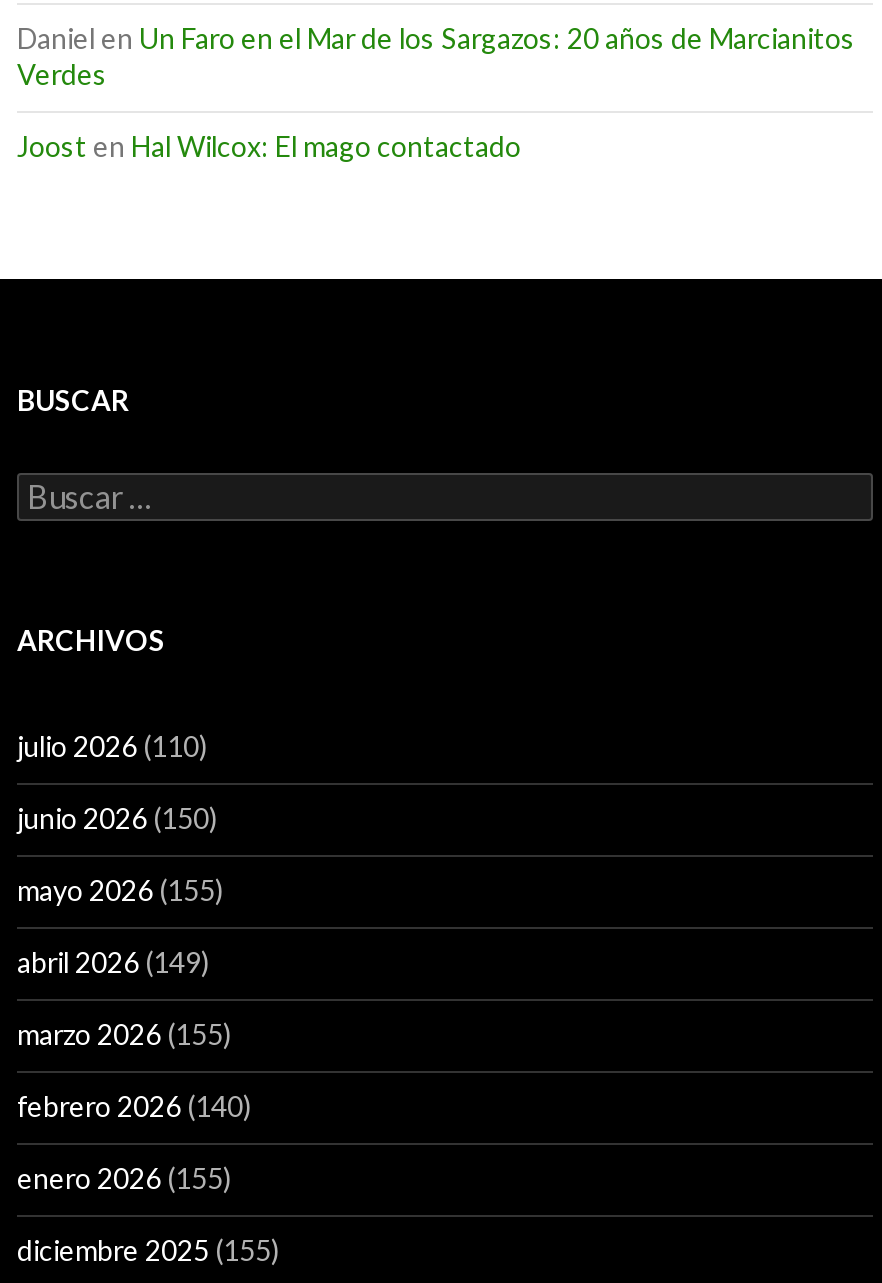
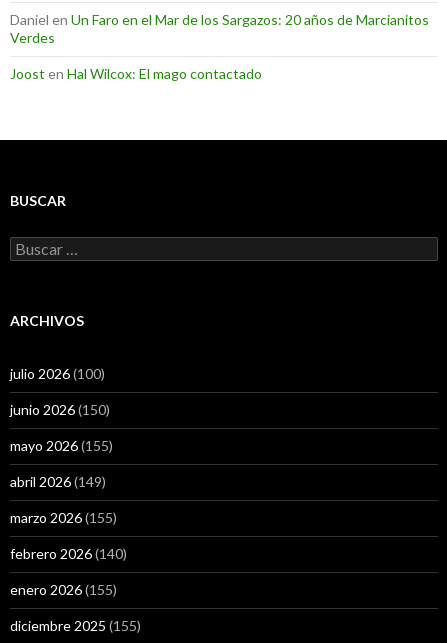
- julio 2026 (110)
+ julio 2026 (100)
